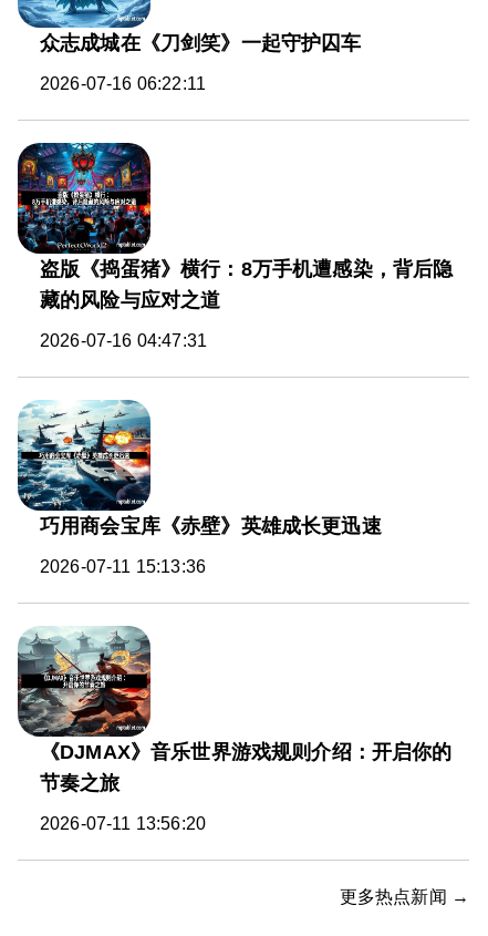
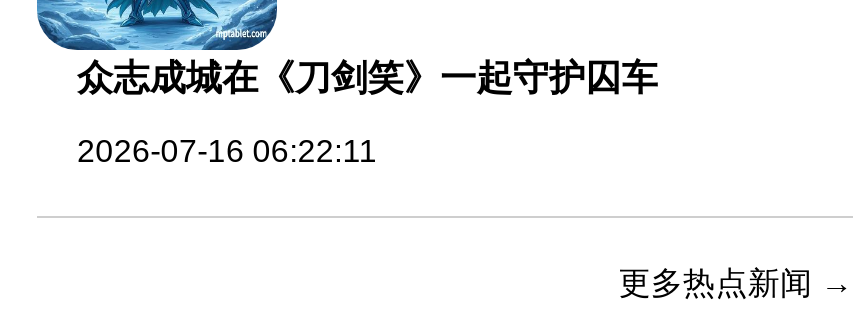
- [image]
- 盗版《捣蛋猪》横行：8万手机遭感染，背后隐
- 藏的风险与应对之道
- 2026-07-16 04:47:31

- [image]
- 巧用商会宝库《赤壁》英雄成长更迅速
- 2026-07-11 15:13:36

- [image]
- 《DJMAX》音乐世界游戏规则介绍：开启你的
- 节奏之旅
- 2026-07-11 13:56:20
